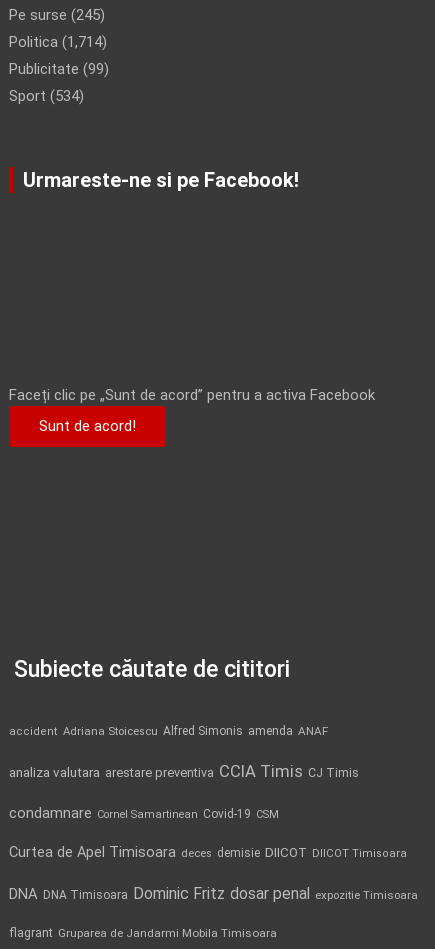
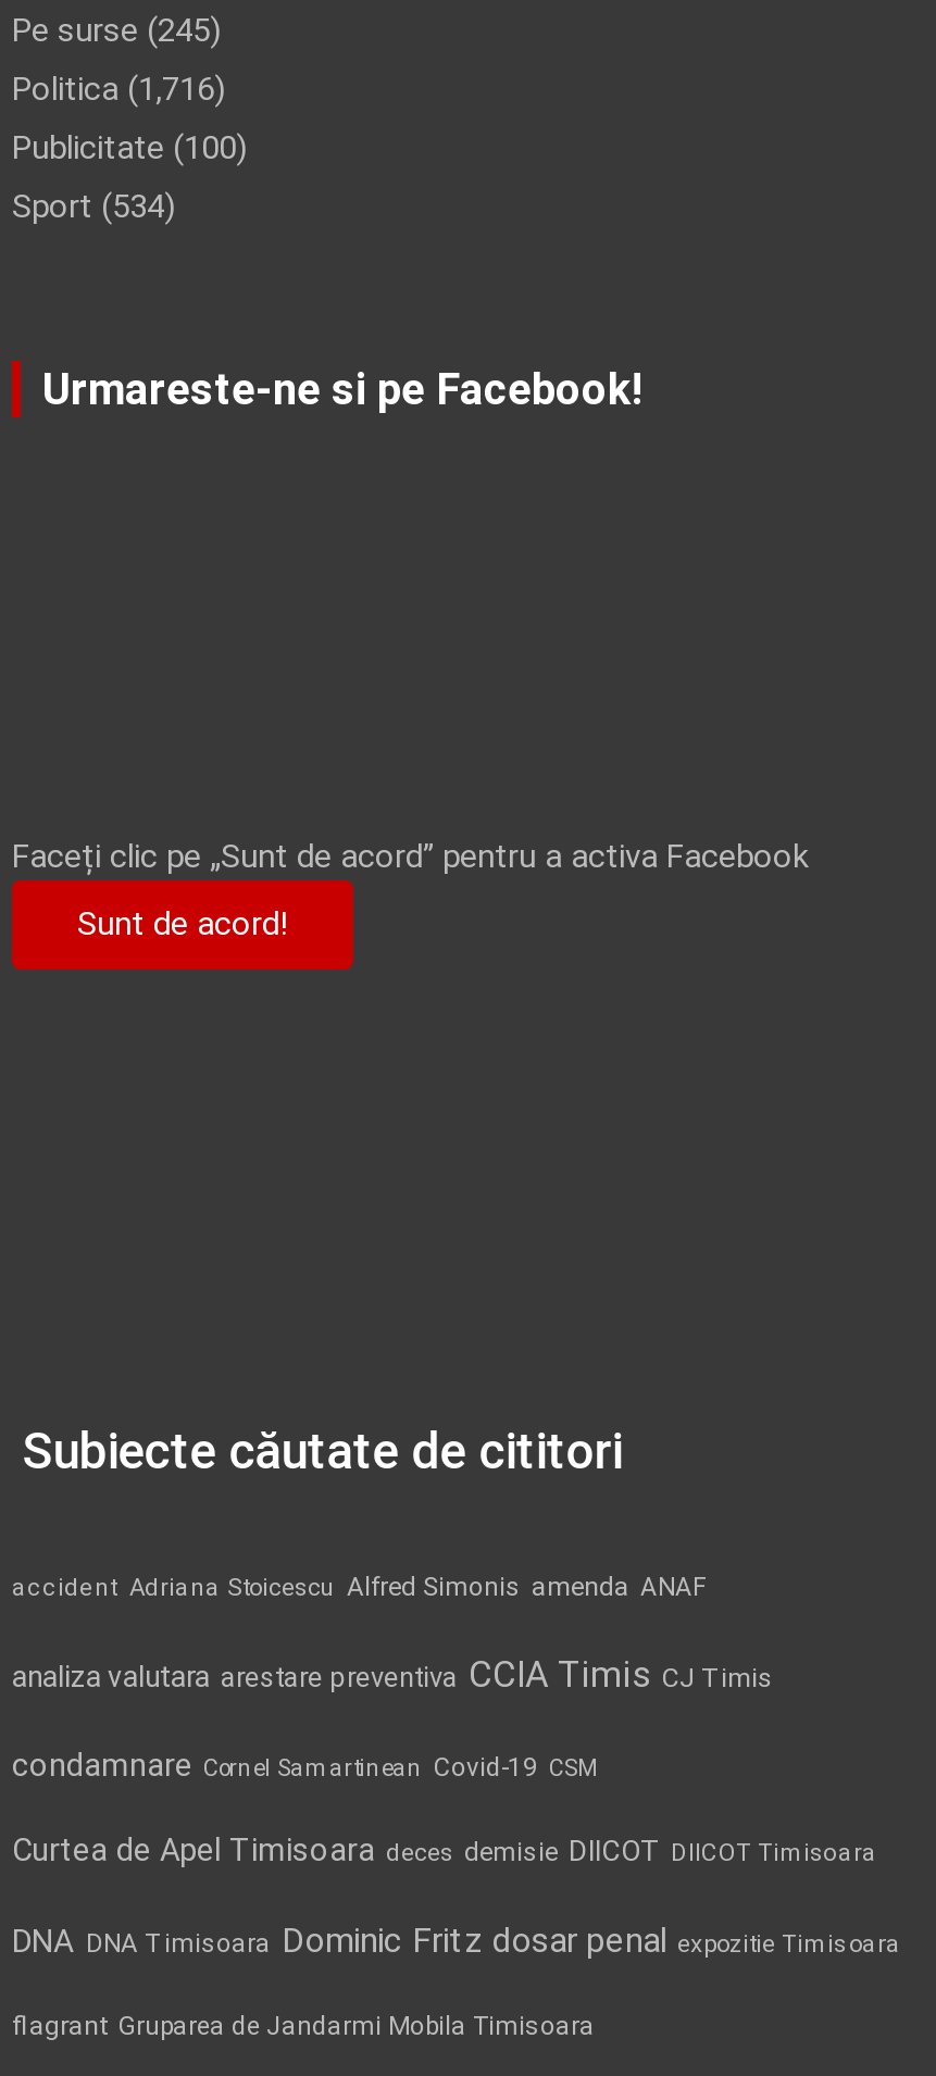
- Politica (1,714)
+ Politica (1,716)

- Publicitate (99)
+ Publicitate (100)
